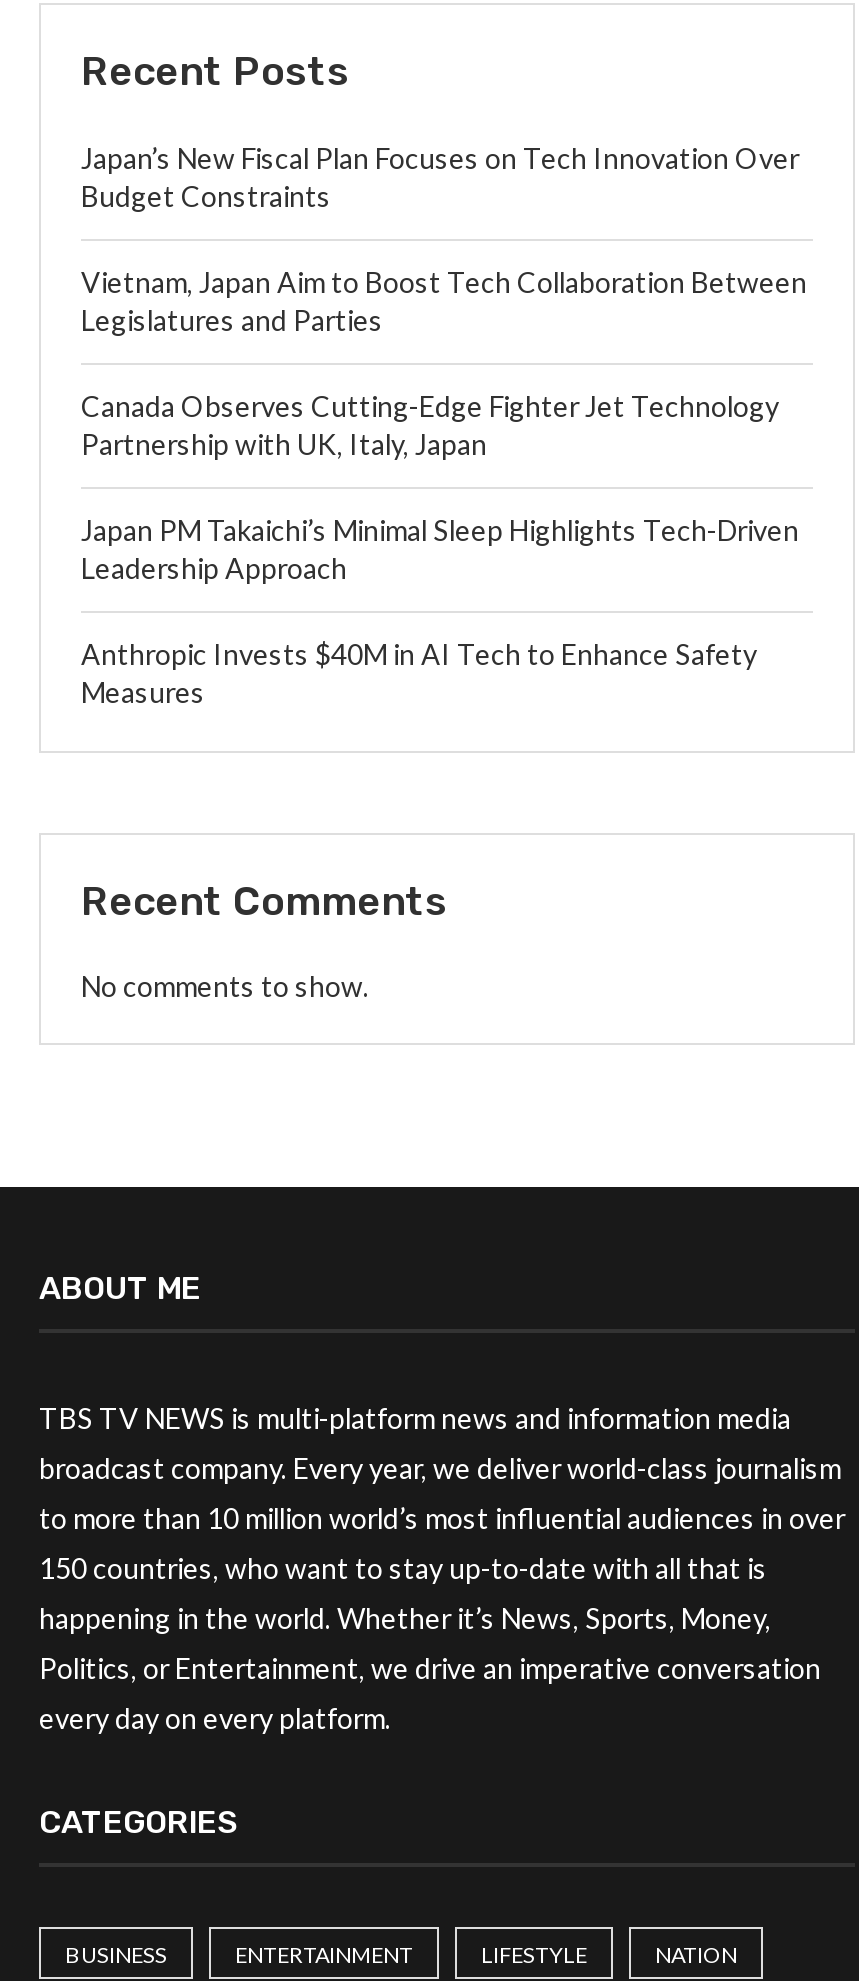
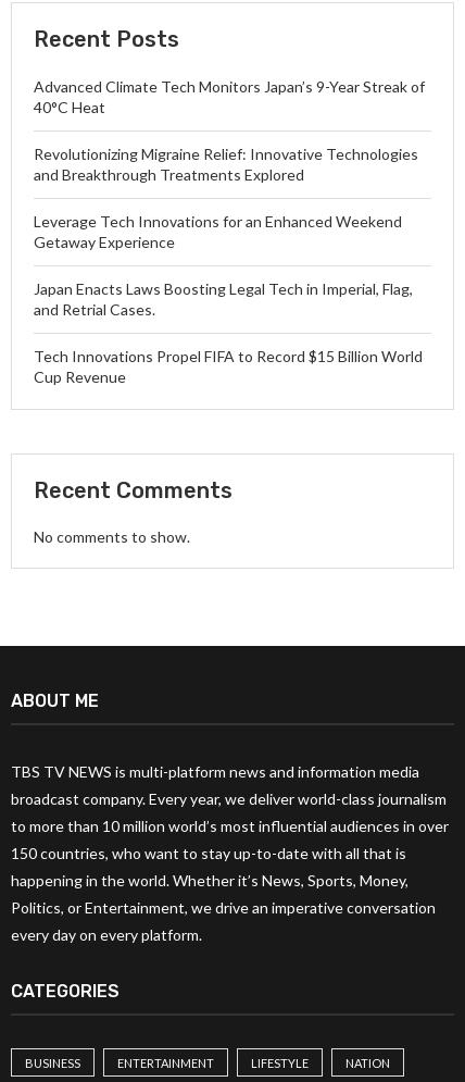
- Japan’s New Fiscal Plan Focuses on Tech Innovation Over
- Budget Constraints
+ Advanced Climate Tech Monitors Japan’s 9-Year Streak of
+ 40°C Heat

- Vietnam, Japan Aim to Boost Tech Collaboration Between
- Legislatures and Parties
+ Revolutionizing Migraine Relief: Innovative Technologies
+ and Breakthrough Treatments Explored

- Canada Observes Cutting-Edge Fighter Jet Technology
- Partnership with UK, Italy, Japan
+ Leverage Tech Innovations for an Enhanced Weekend
+ Getaway Experience

- Japan PM Takaichi’s Minimal Sleep Highlights Tech-Driven
- Leadership Approach
+ Japan Enacts Laws Boosting Legal Tech in Imperial, Flag,
+ and Retrial Cases.

- Anthropic Invests $40M in AI Tech to Enhance Safety
- Measures
+ Tech Innovations Propel FIFA to Record $15 Billion World
+ Cup Revenue
